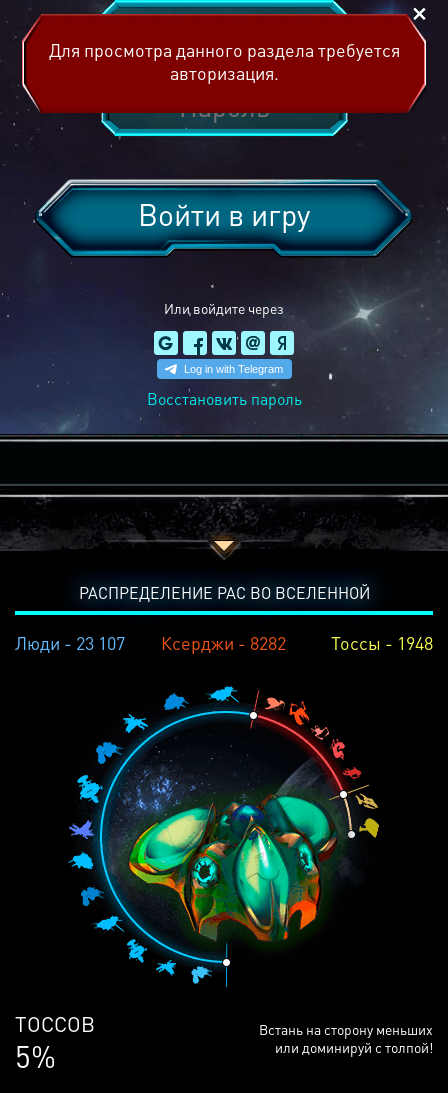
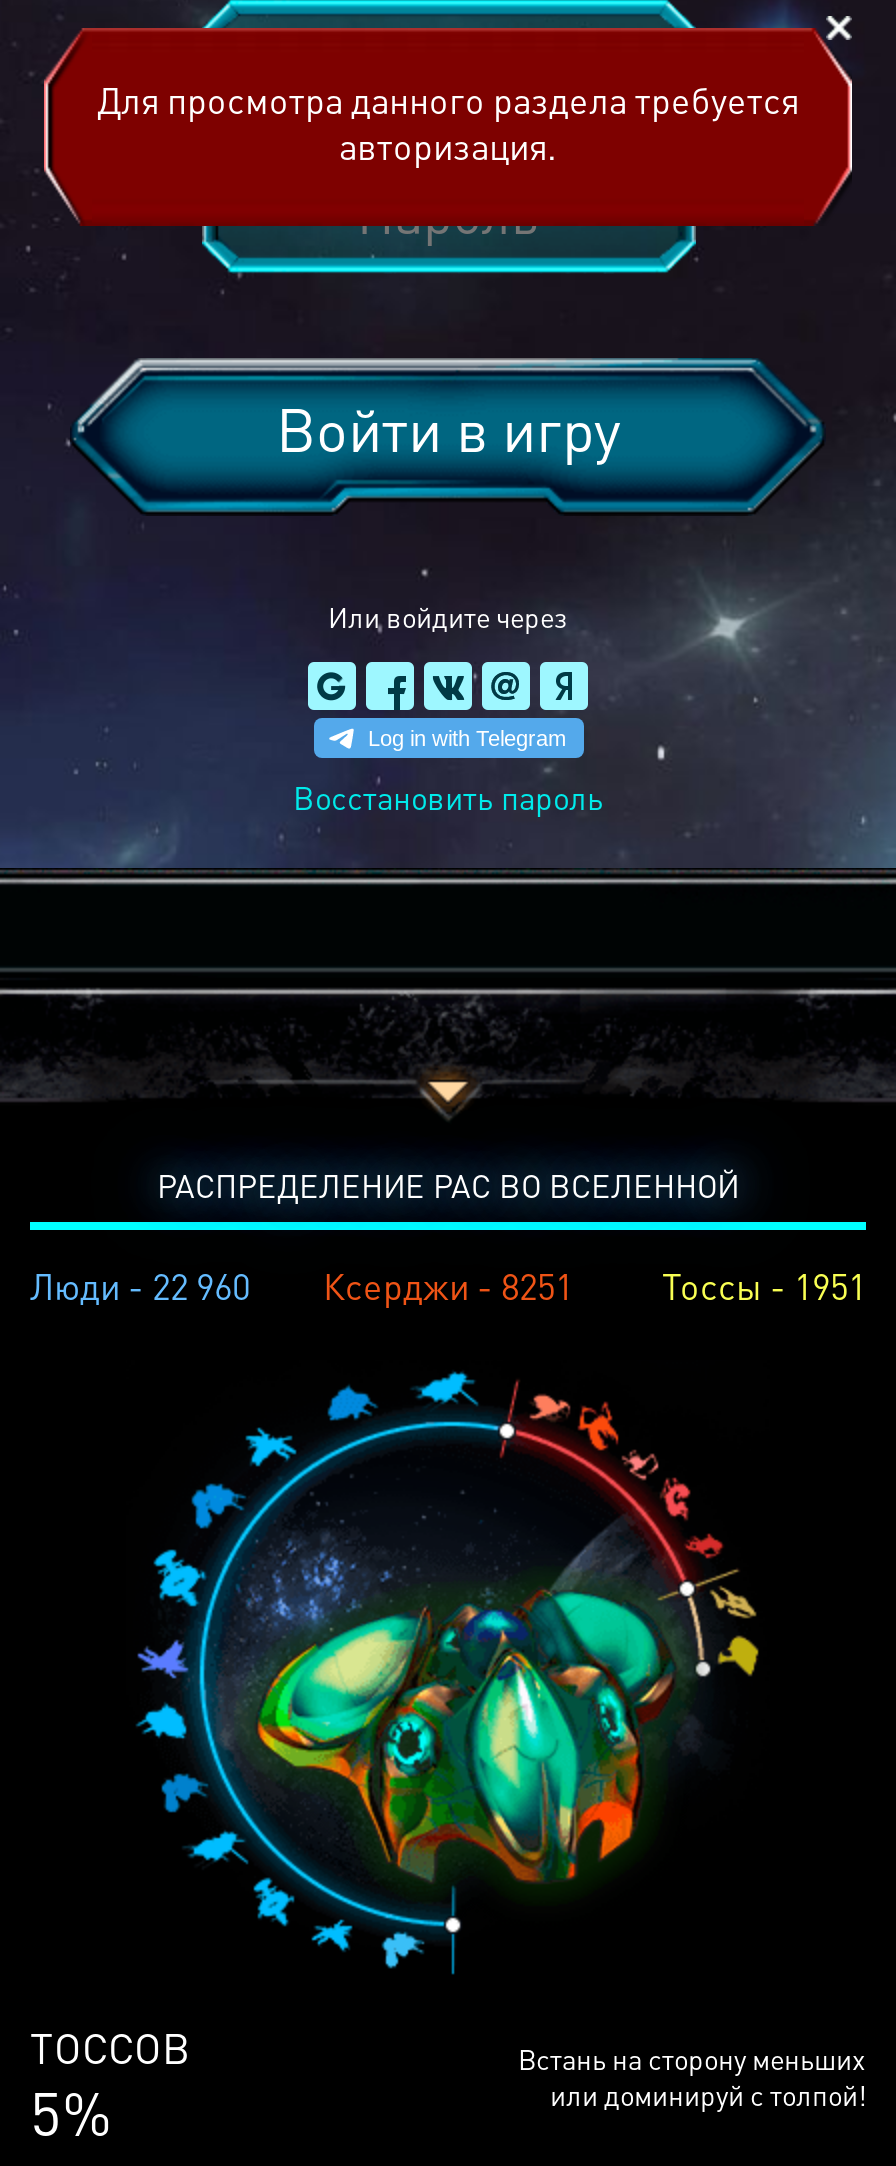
- Люди - 23 107
+ Люди - 22 960

- Ксерджи - 8282
+ Ксерджи - 8251

- Тоссы - 1948
+ Тоссы - 1951
